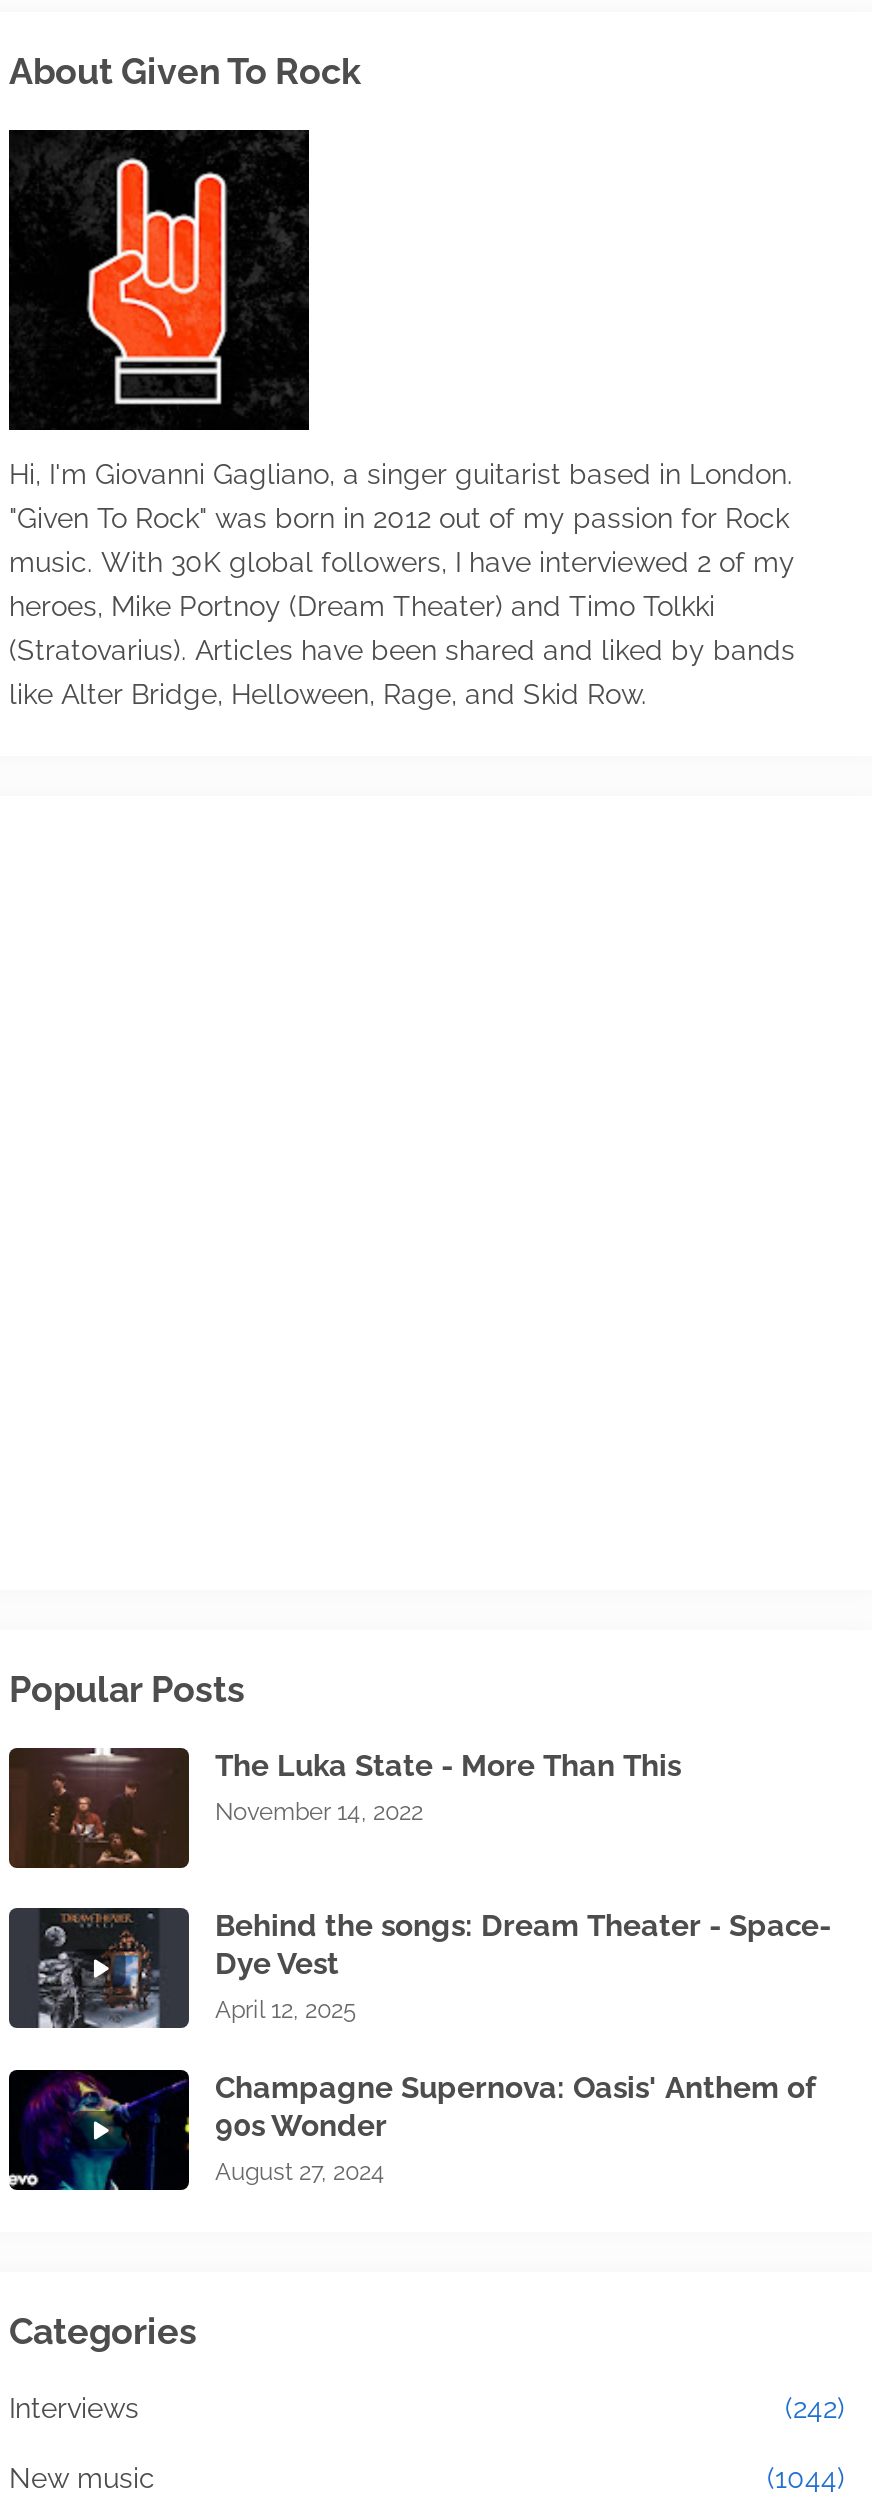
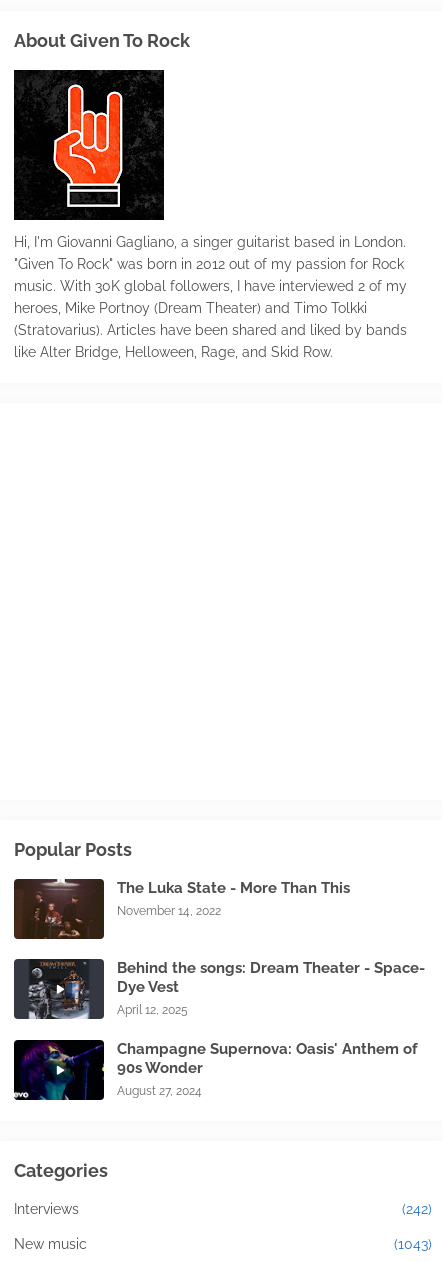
- (1044)
+ (1043)
